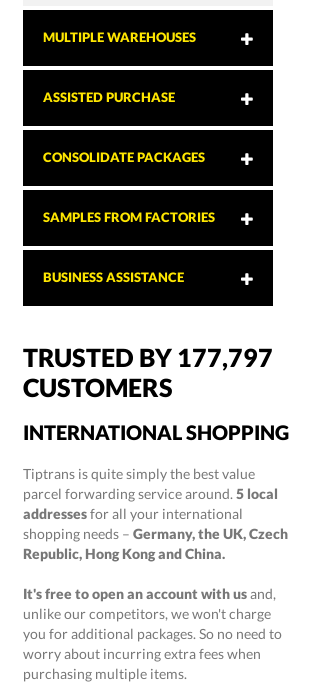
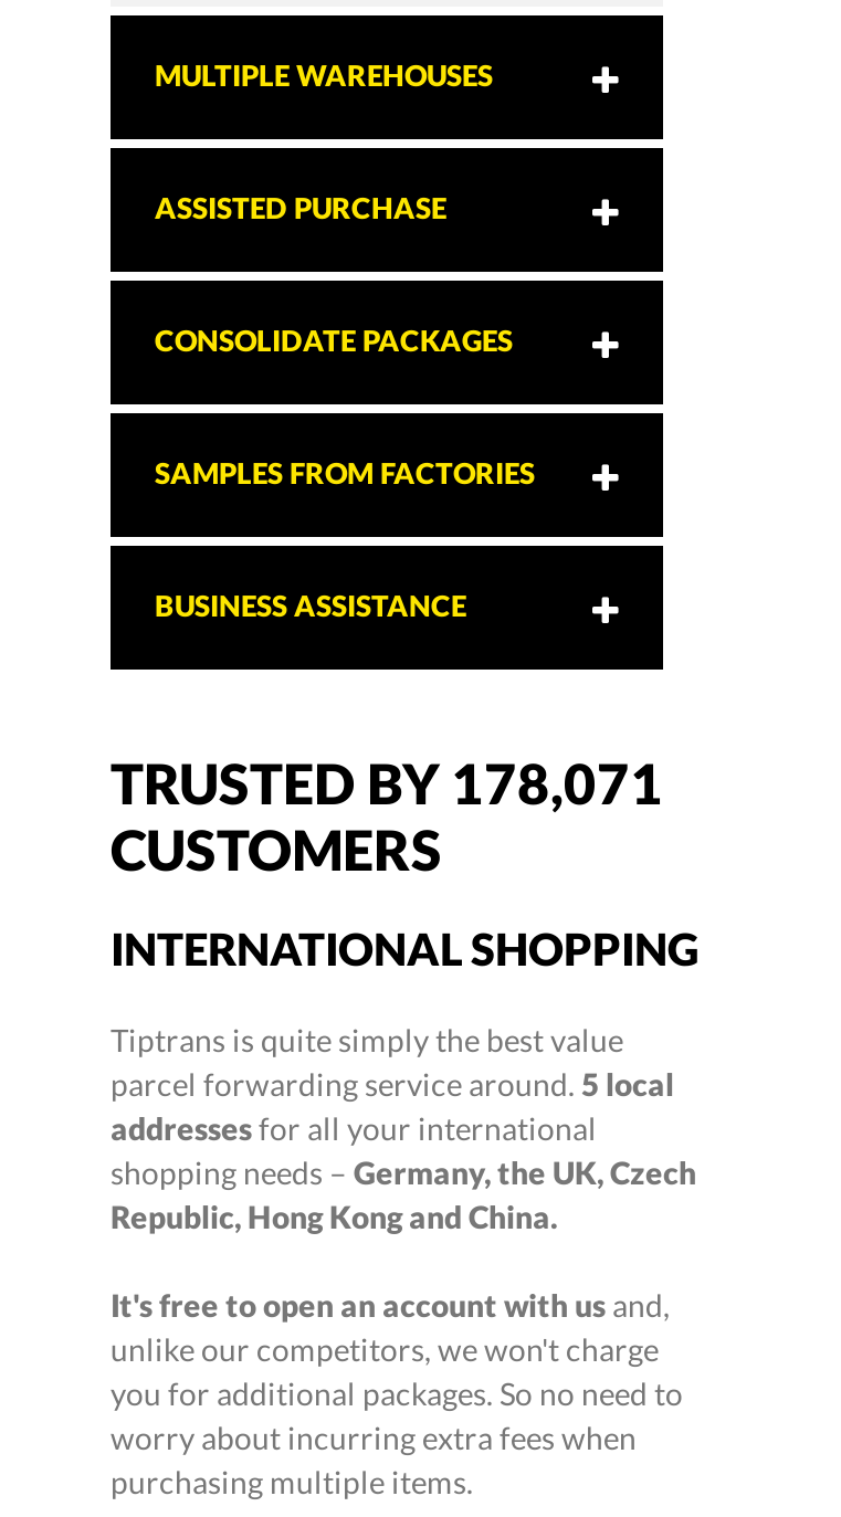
- TRUSTED BY 177,797
+ TRUSTED BY 178,071
